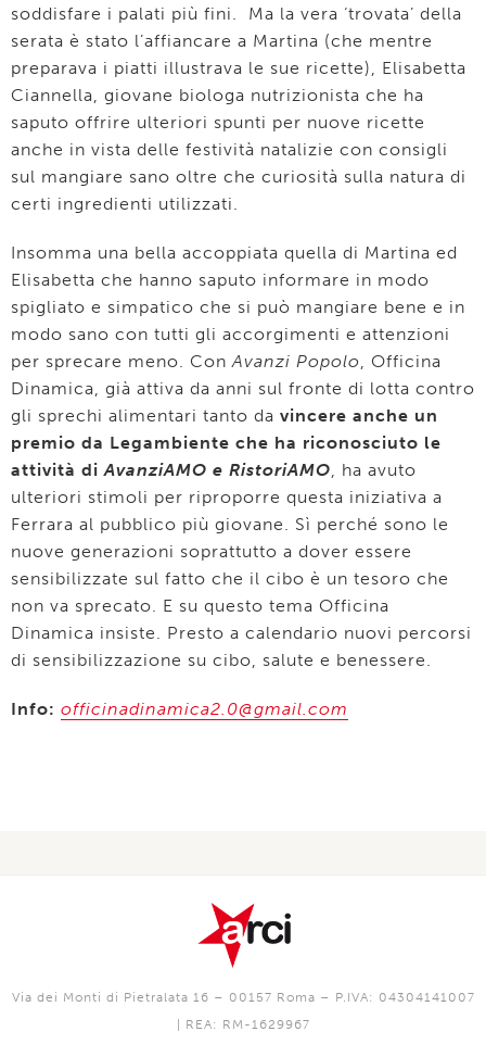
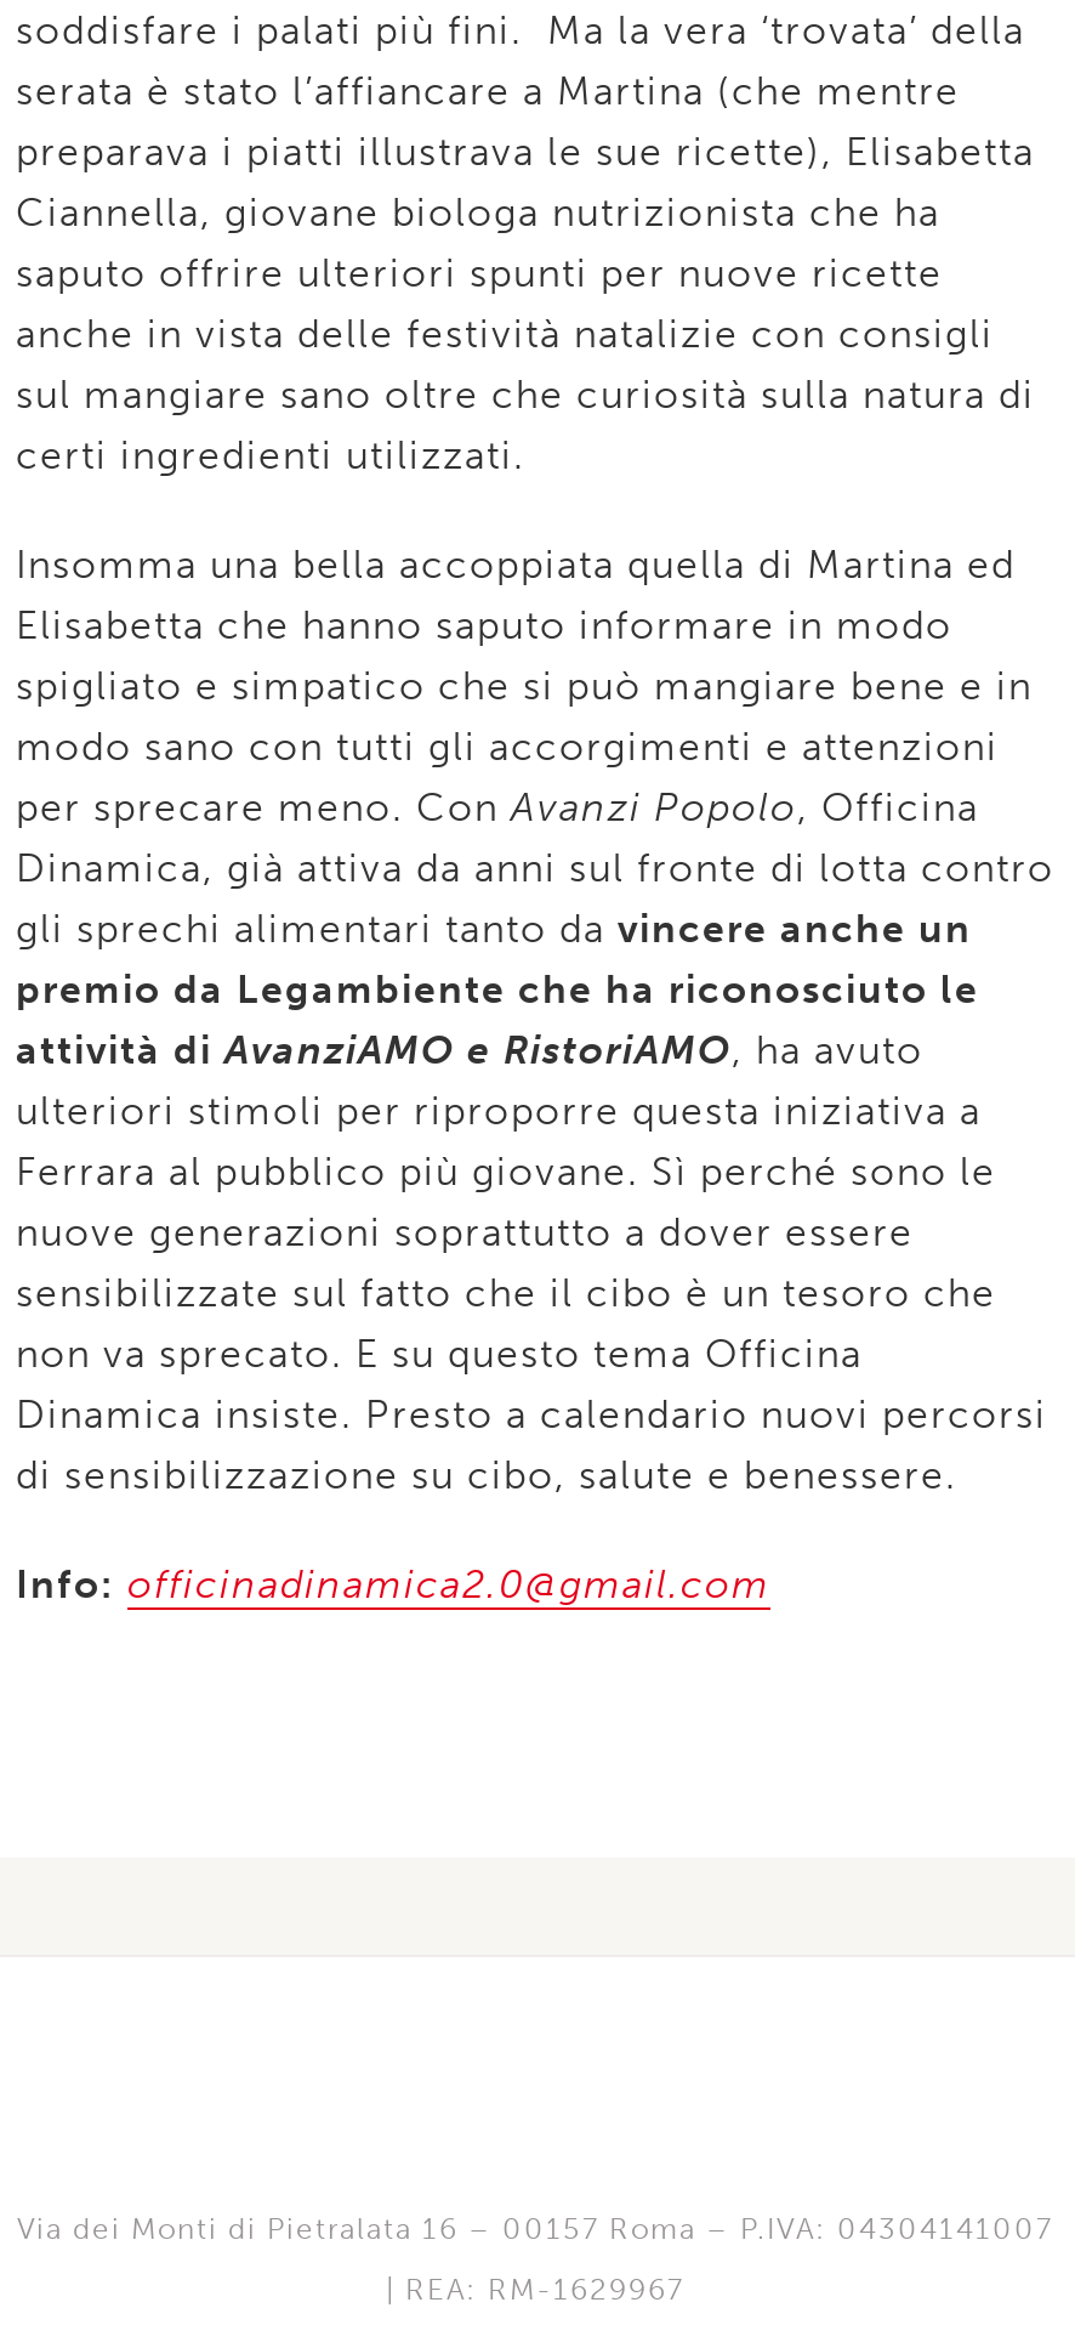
- [image]
